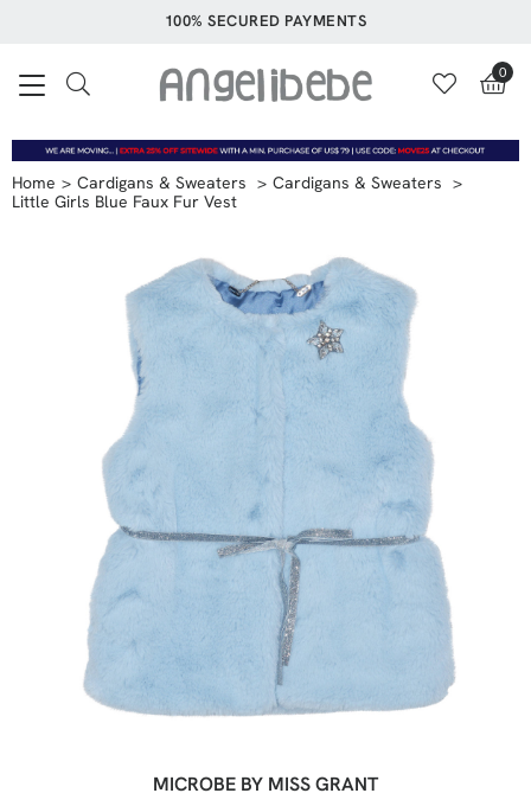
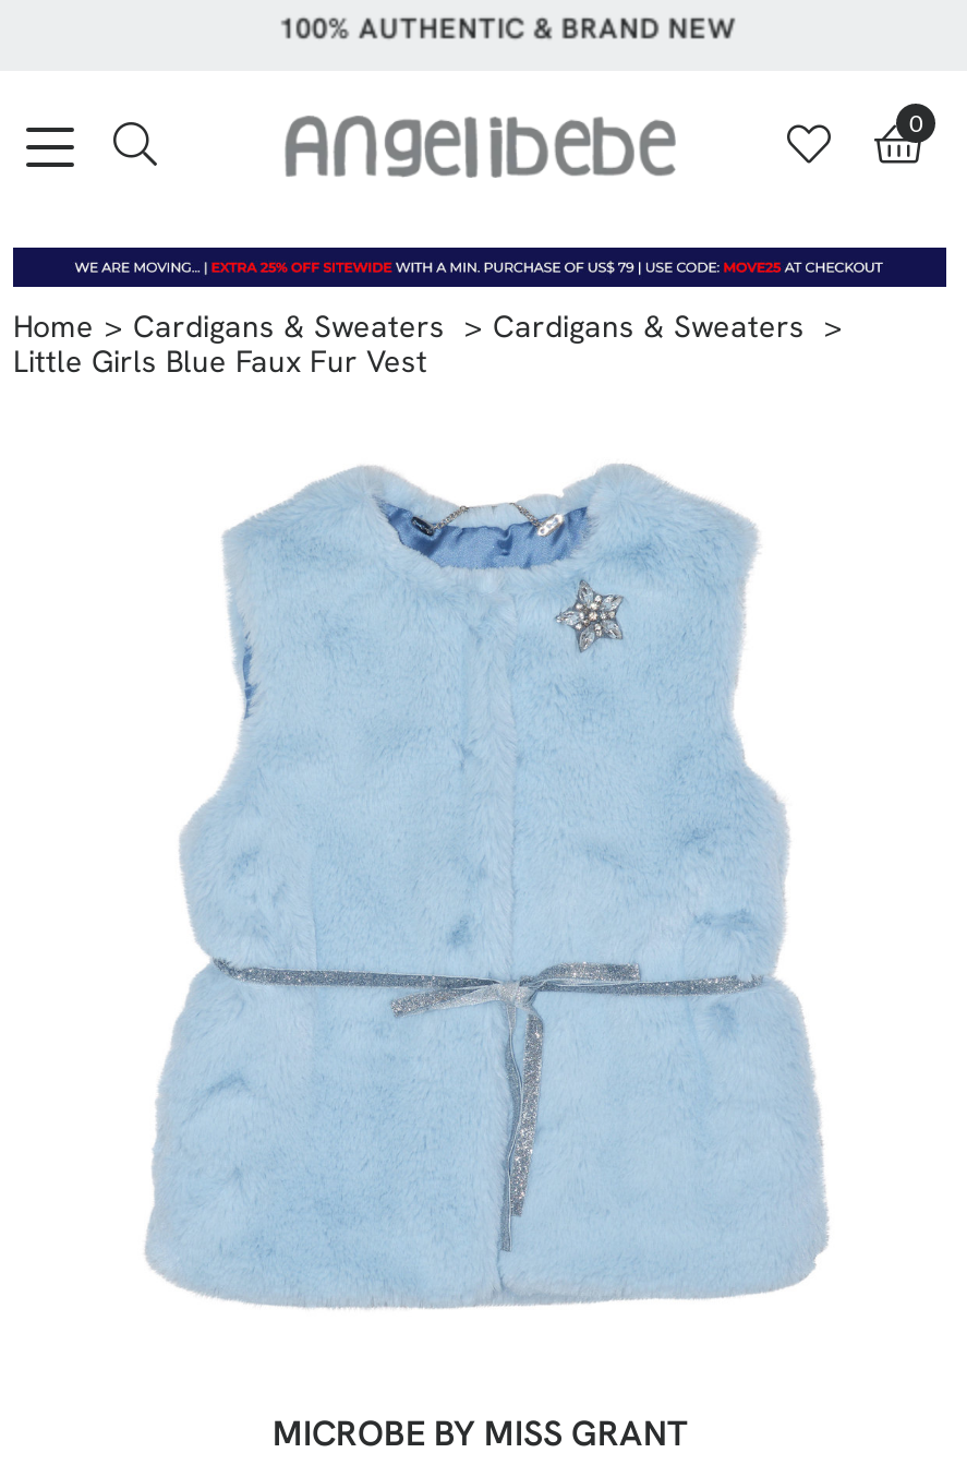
- 100% SECURED PAYMENTS
+ 100% AUTHENTIC & BRAND NEW
